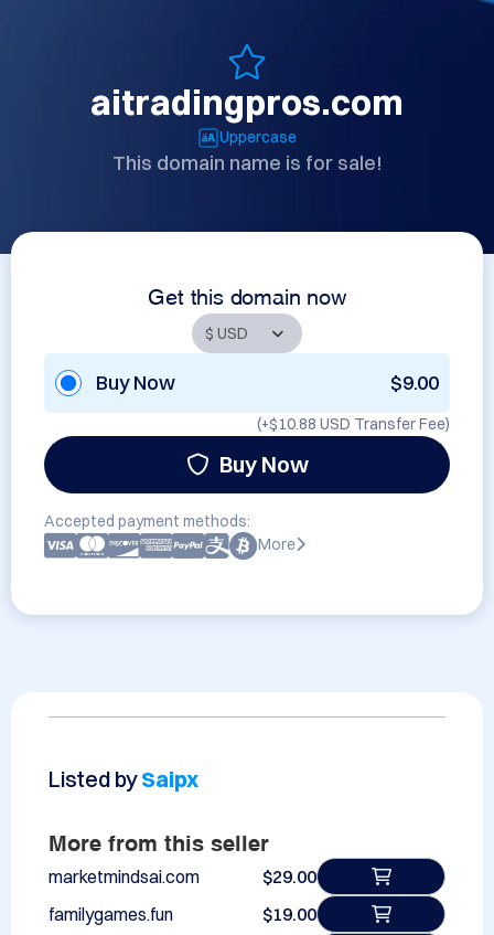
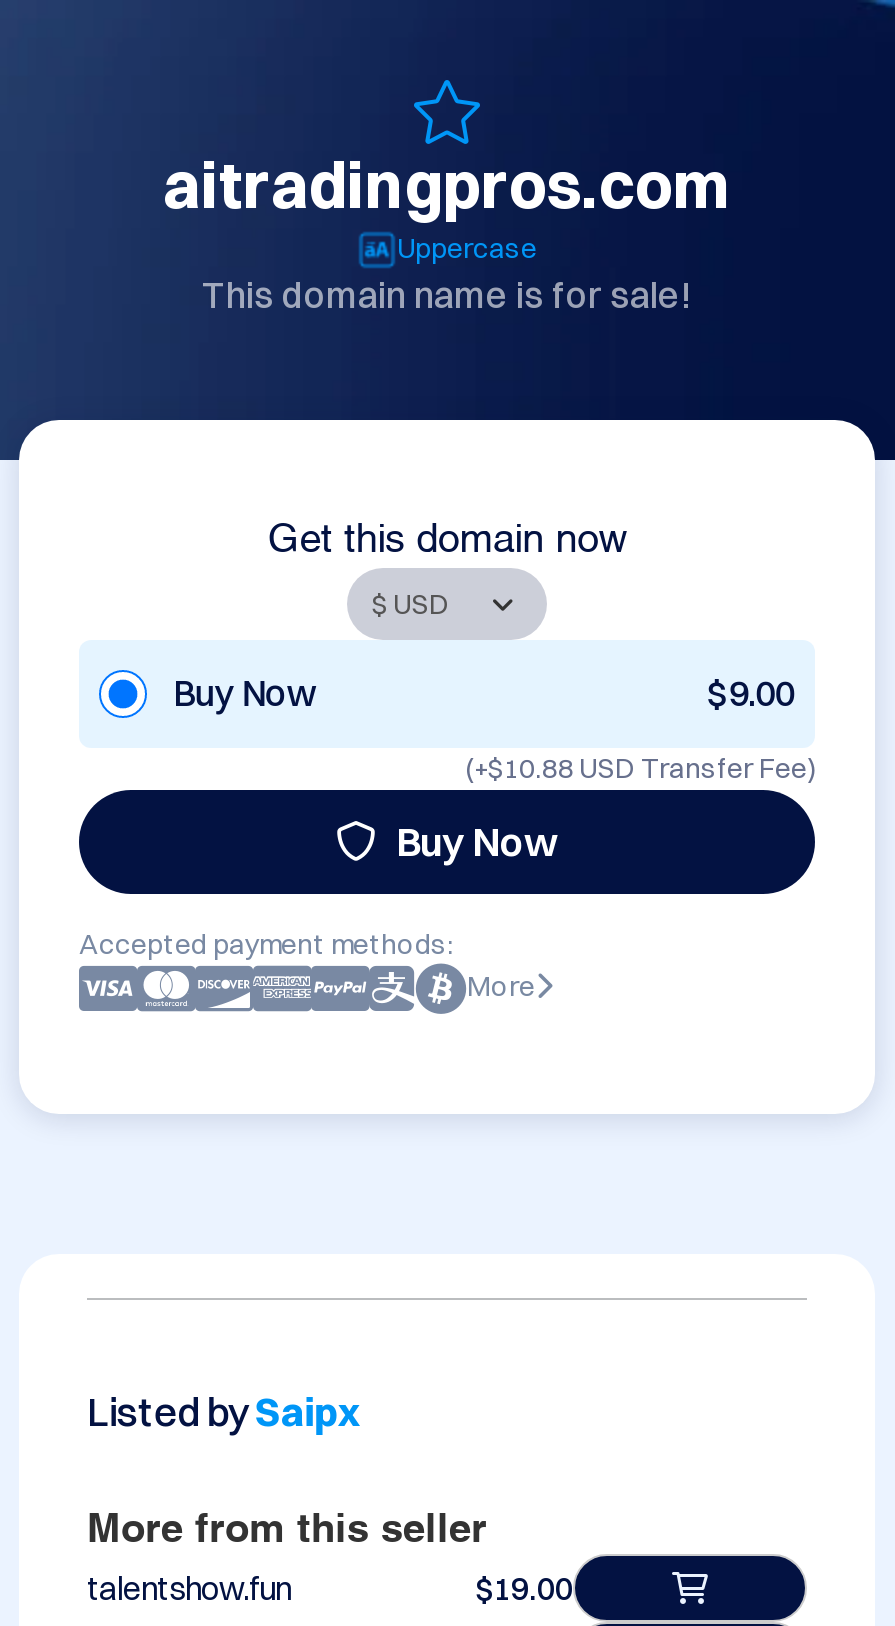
- marketmindsai.com
- $29.00
- familygames.fun
+ talentshow.fun
